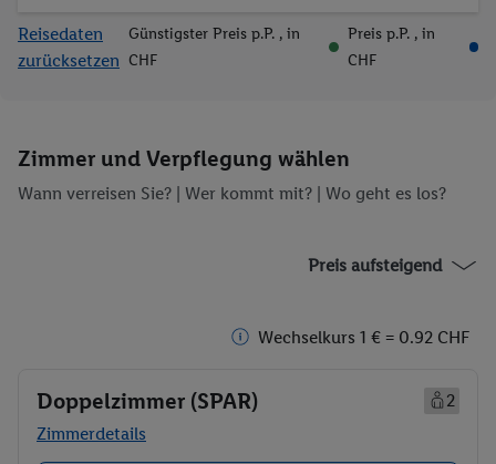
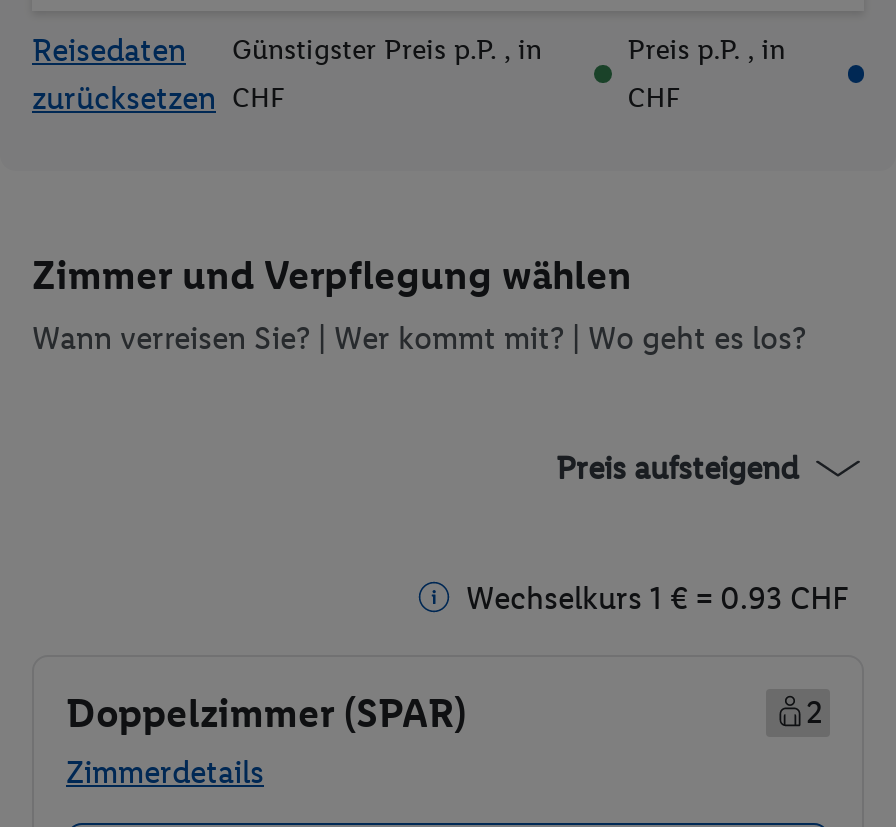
- Wechselkurs 1 € = 0.92 CHF
+ Wechselkurs 1 € = 0.93 CHF
